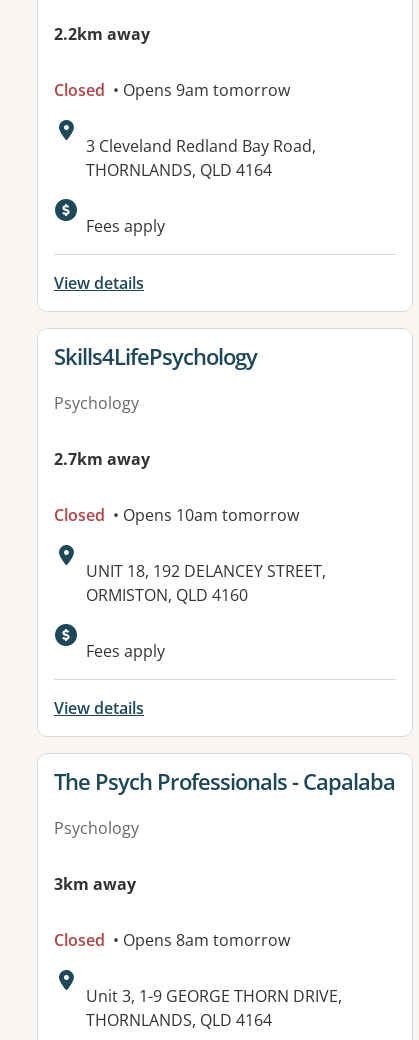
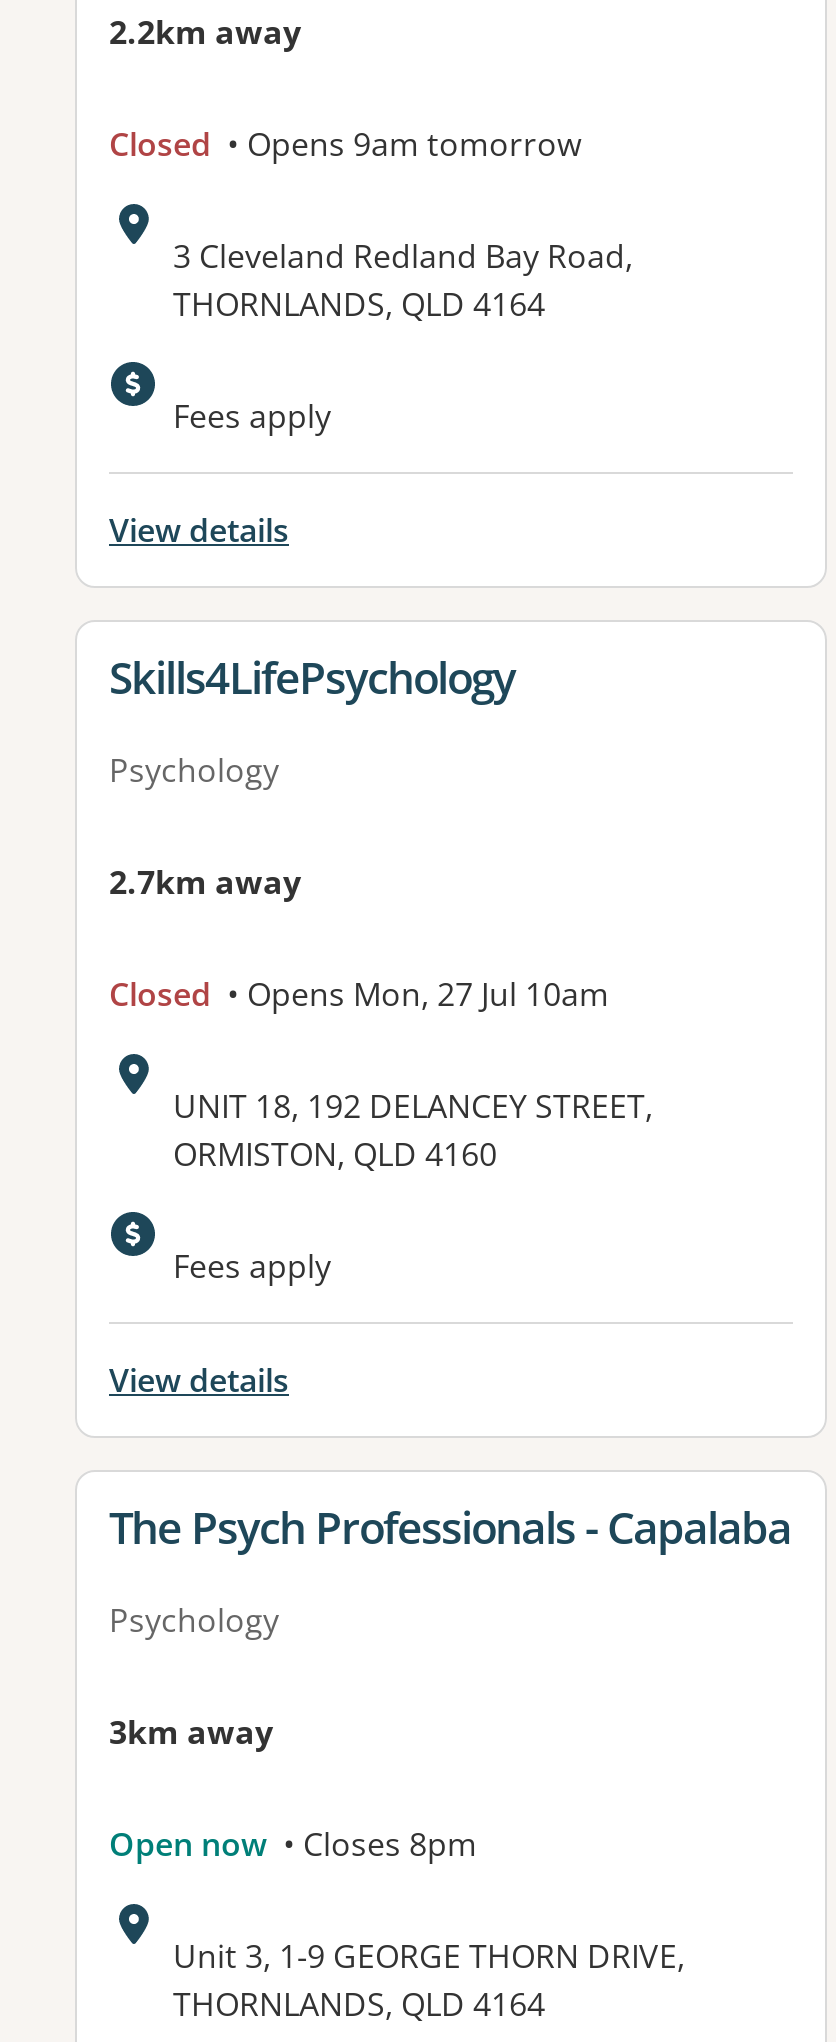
- Closed • Opens 10am tomorrow
+ Closed • Opens Mon, 27 Jul 10am

- Closed • Opens 8am tomorrow
+ Open now • Closes 8pm
